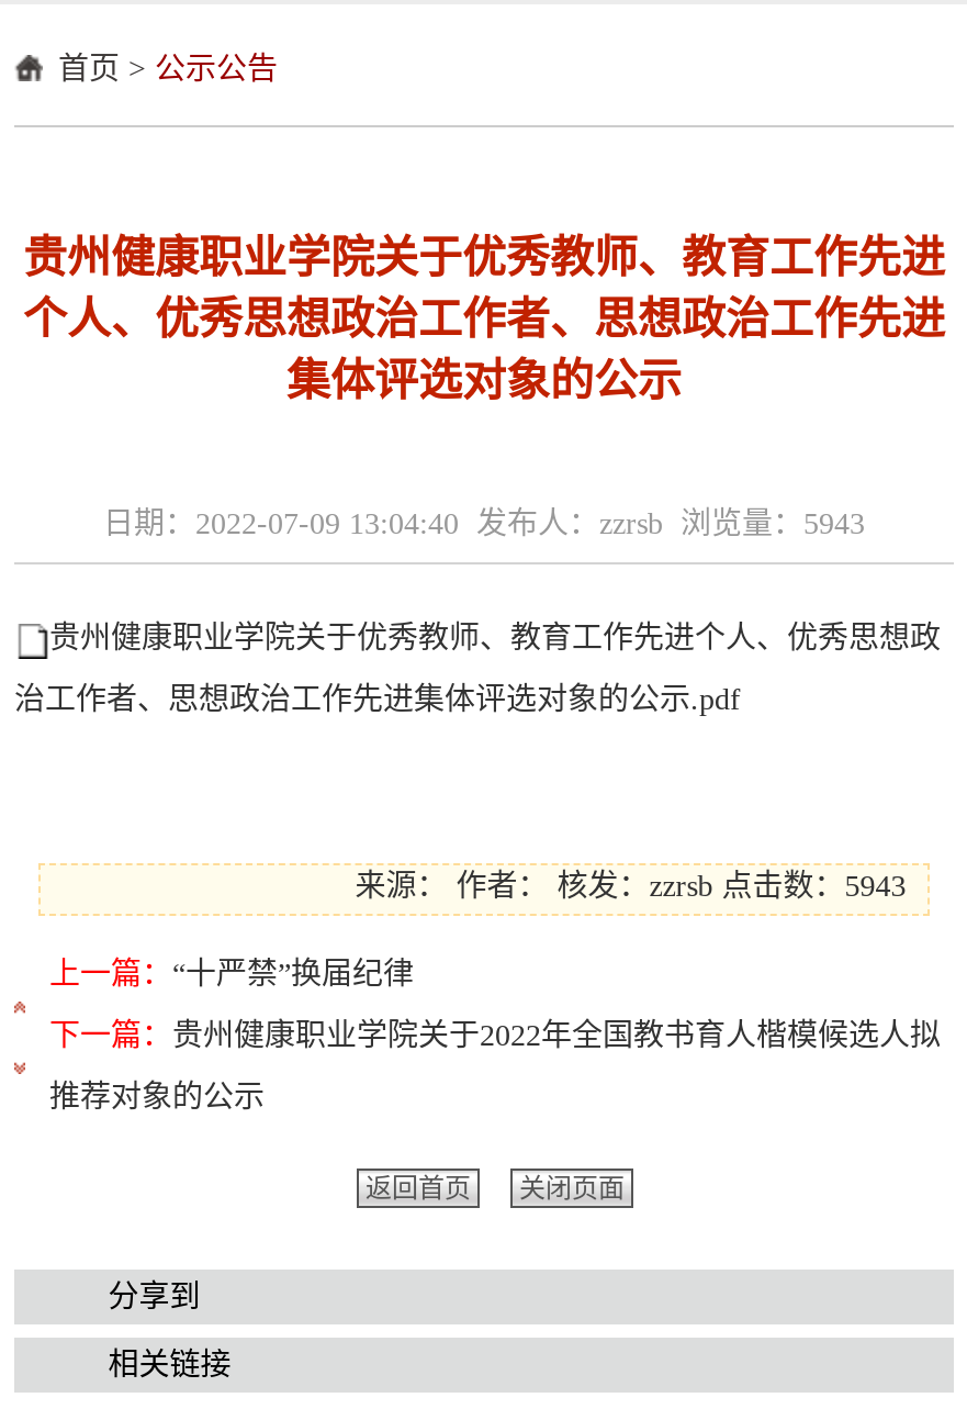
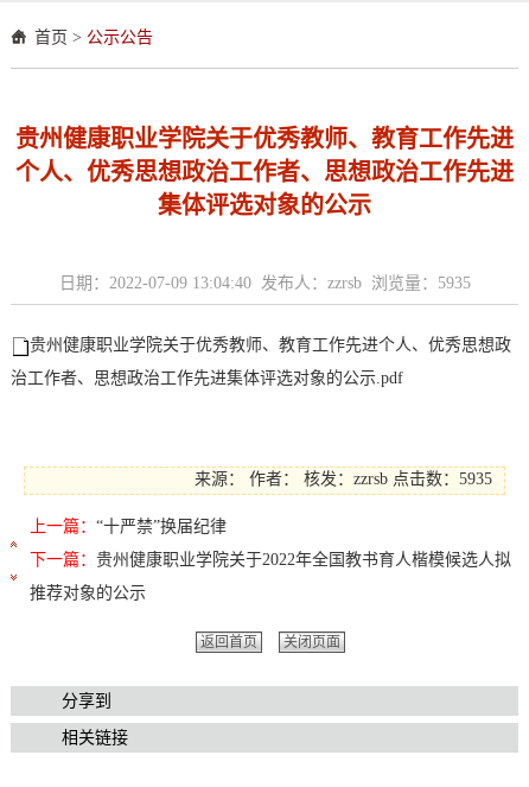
- 日期：2022-07-09 13:04:40 发布人：zzrsb 浏览量：5943
+ 日期：2022-07-09 13:04:40 发布人：zzrsb 浏览量：5935

- 来源：作者：核发：zzrsb点击数：5943
+ 来源：作者：核发：zzrsb点击数：5935
